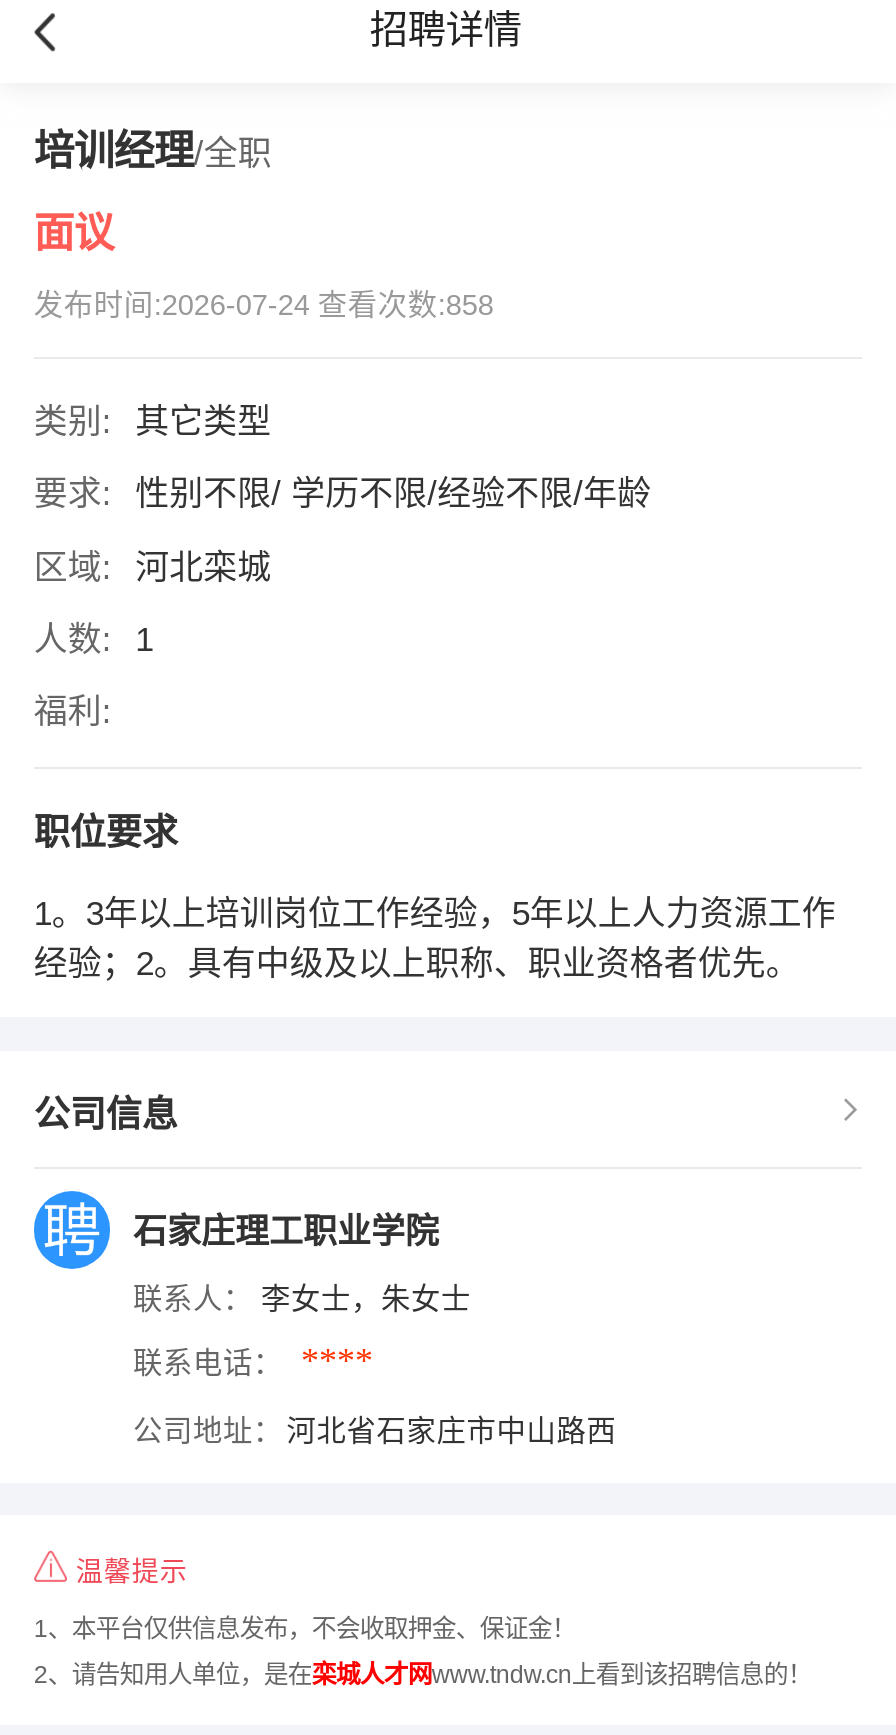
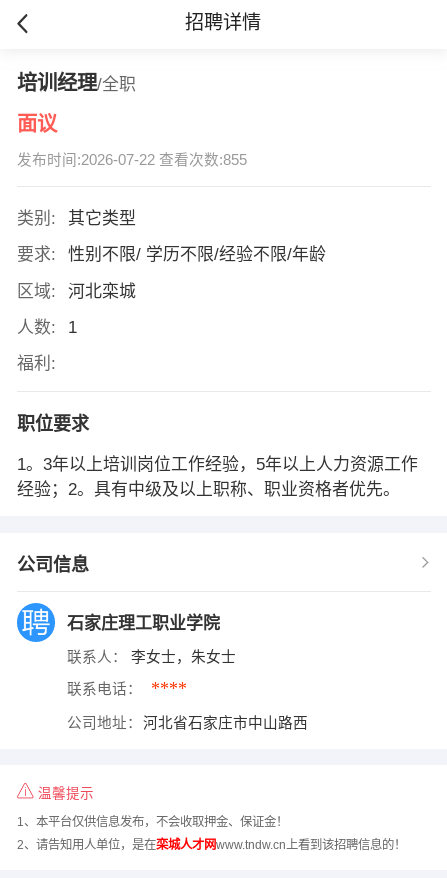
- 发布时间:2026-07-24 查看次数:858
+ 发布时间:2026-07-22 查看次数:855
